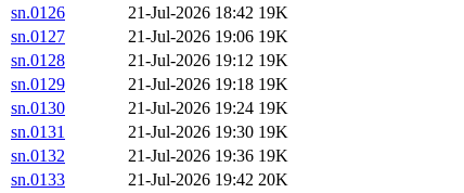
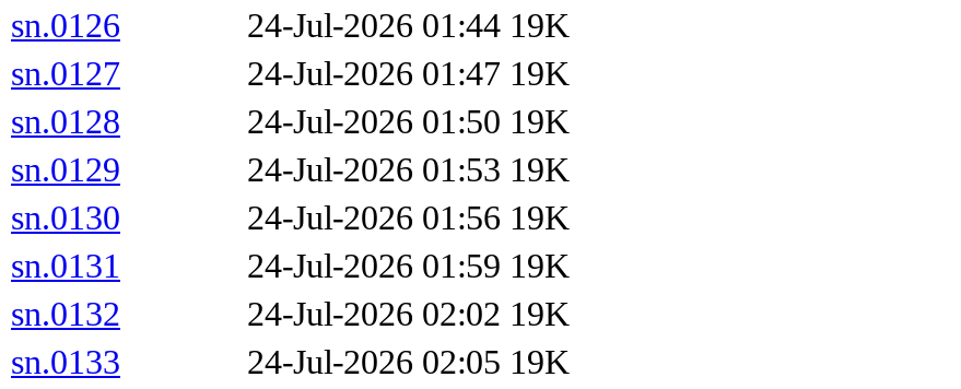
- 21-Jul-2026 18:42 19K
+ 24-Jul-2026 01:44 19K

- 21-Jul-2026 19:06 19K
+ 24-Jul-2026 01:47 19K

- 21-Jul-2026 19:12 19K
+ 24-Jul-2026 01:50 19K

- 21-Jul-2026 19:18 19K
+ 24-Jul-2026 01:53 19K

- 21-Jul-2026 19:24 19K
+ 24-Jul-2026 01:56 19K

- 21-Jul-2026 19:30 19K
+ 24-Jul-2026 01:59 19K

- 21-Jul-2026 19:36 19K
+ 24-Jul-2026 02:02 19K

- 21-Jul-2026 19:42 20K
+ 24-Jul-2026 02:05 19K
